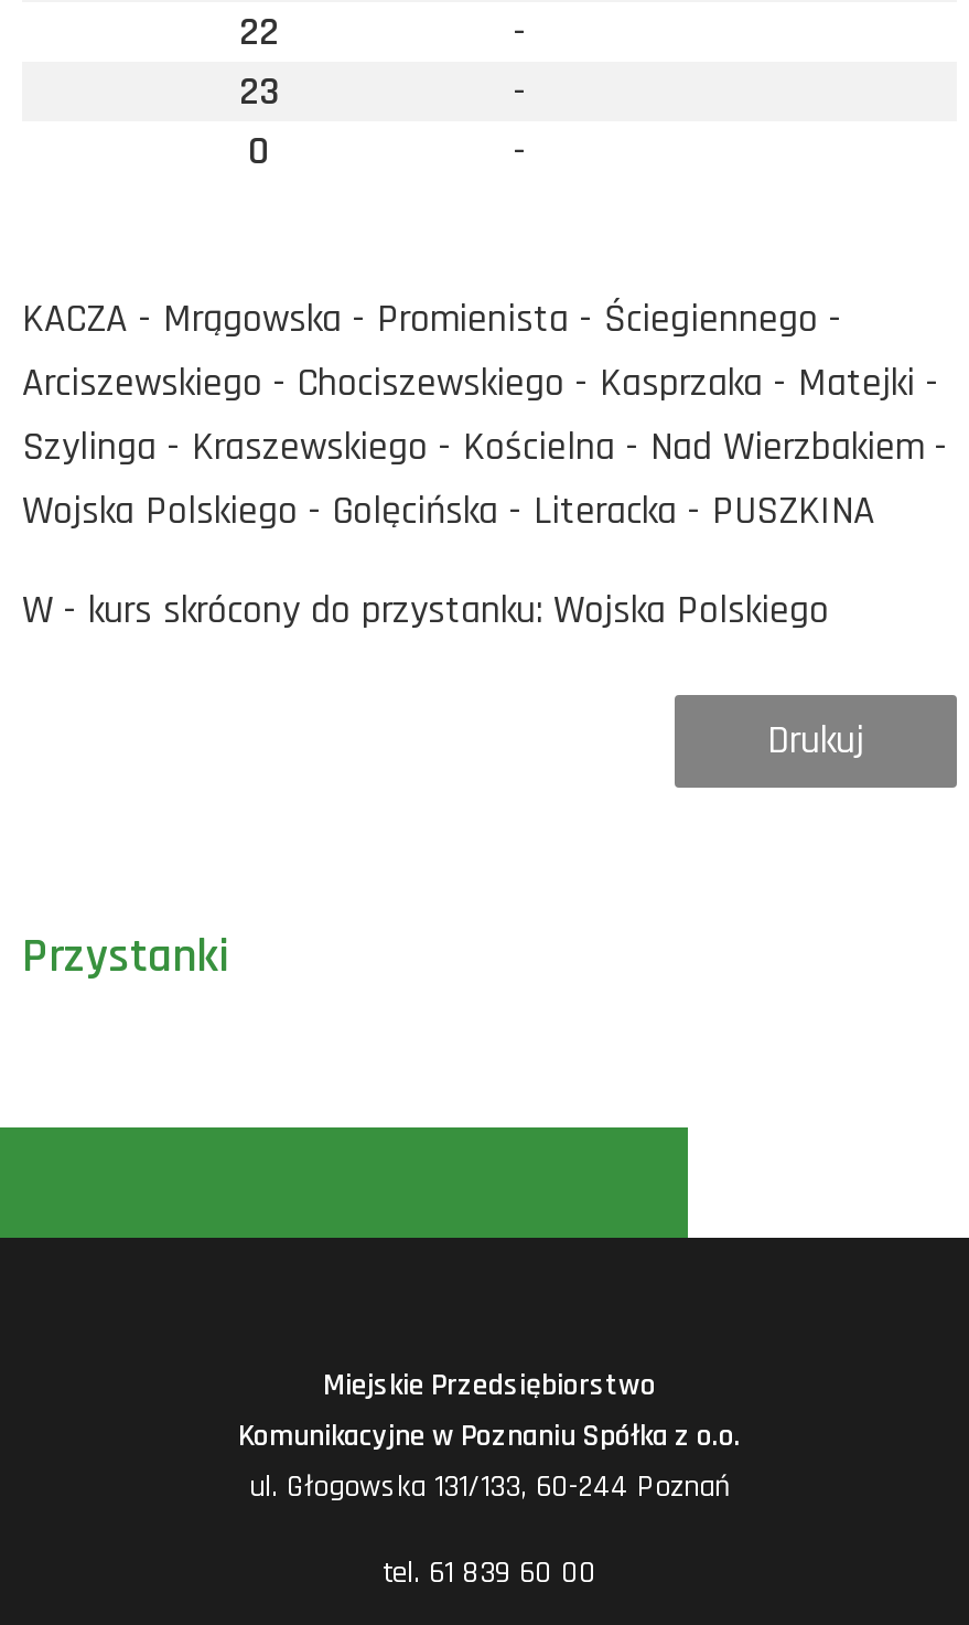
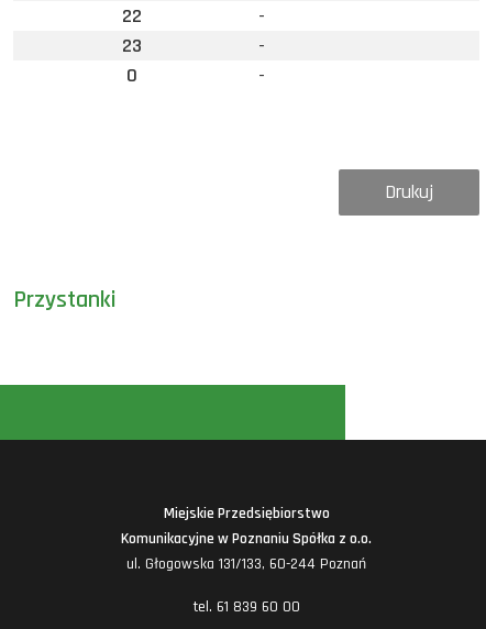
- KACZA - Mrągowska - Promienista - Ściegiennego -
- Arciszewskiego - Chociszewskiego - Kasprzaka - Matejki -
- Szylinga - Kraszewskiego - Kościelna - Nad Wierzbakiem -
- Wojska Polskiego - Golęcińska - Literacka - PUSZKINA
- W - kurs skrócony do przystanku: Wojska Polskiego
